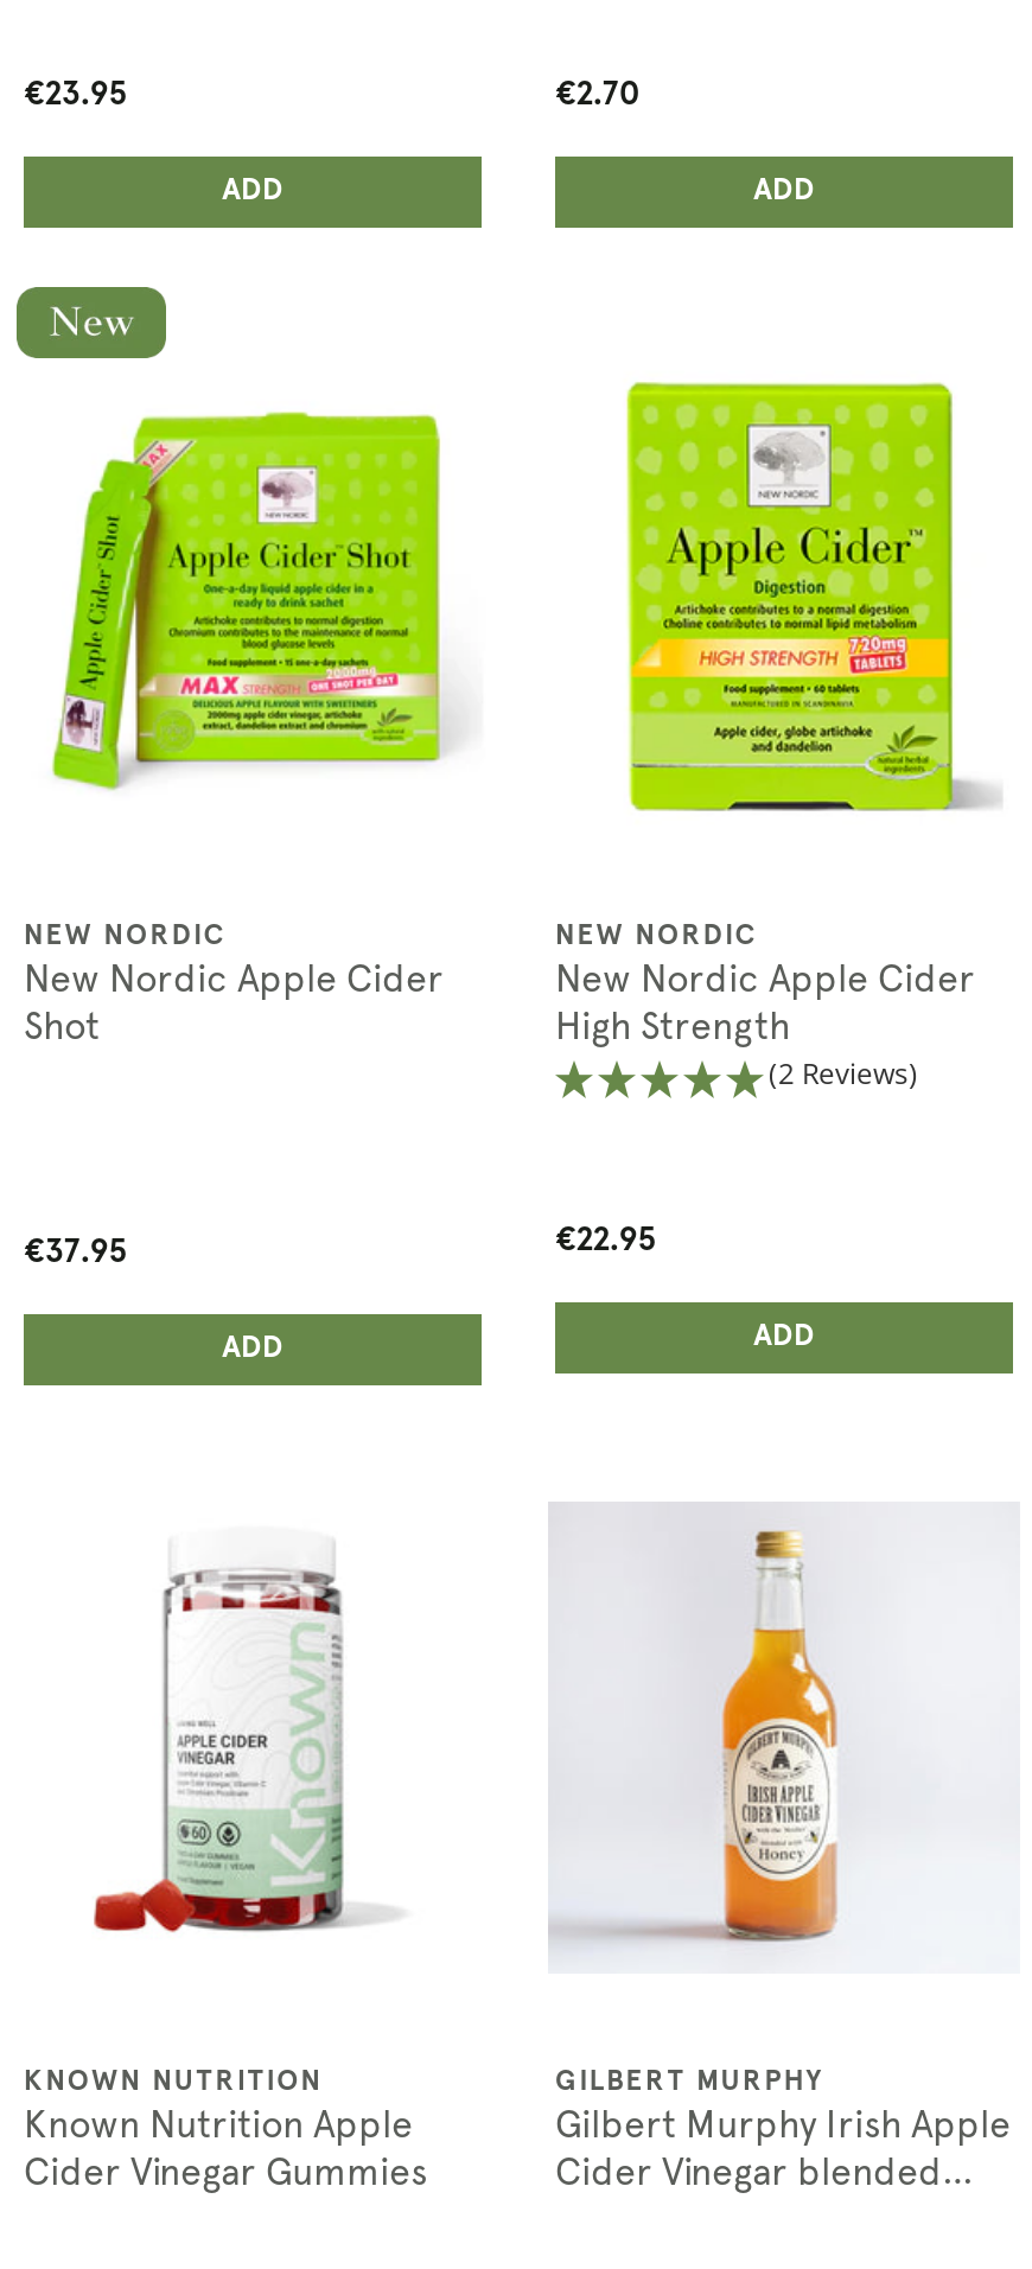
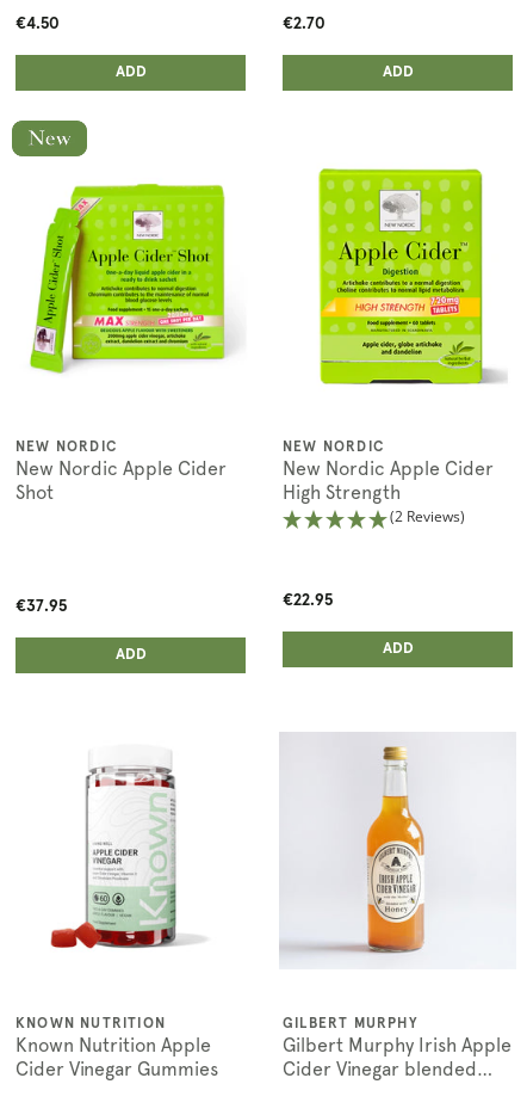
- €23.95
+ €4.50
